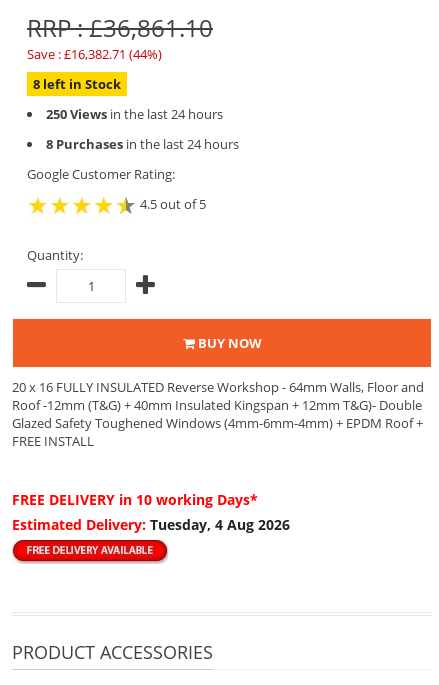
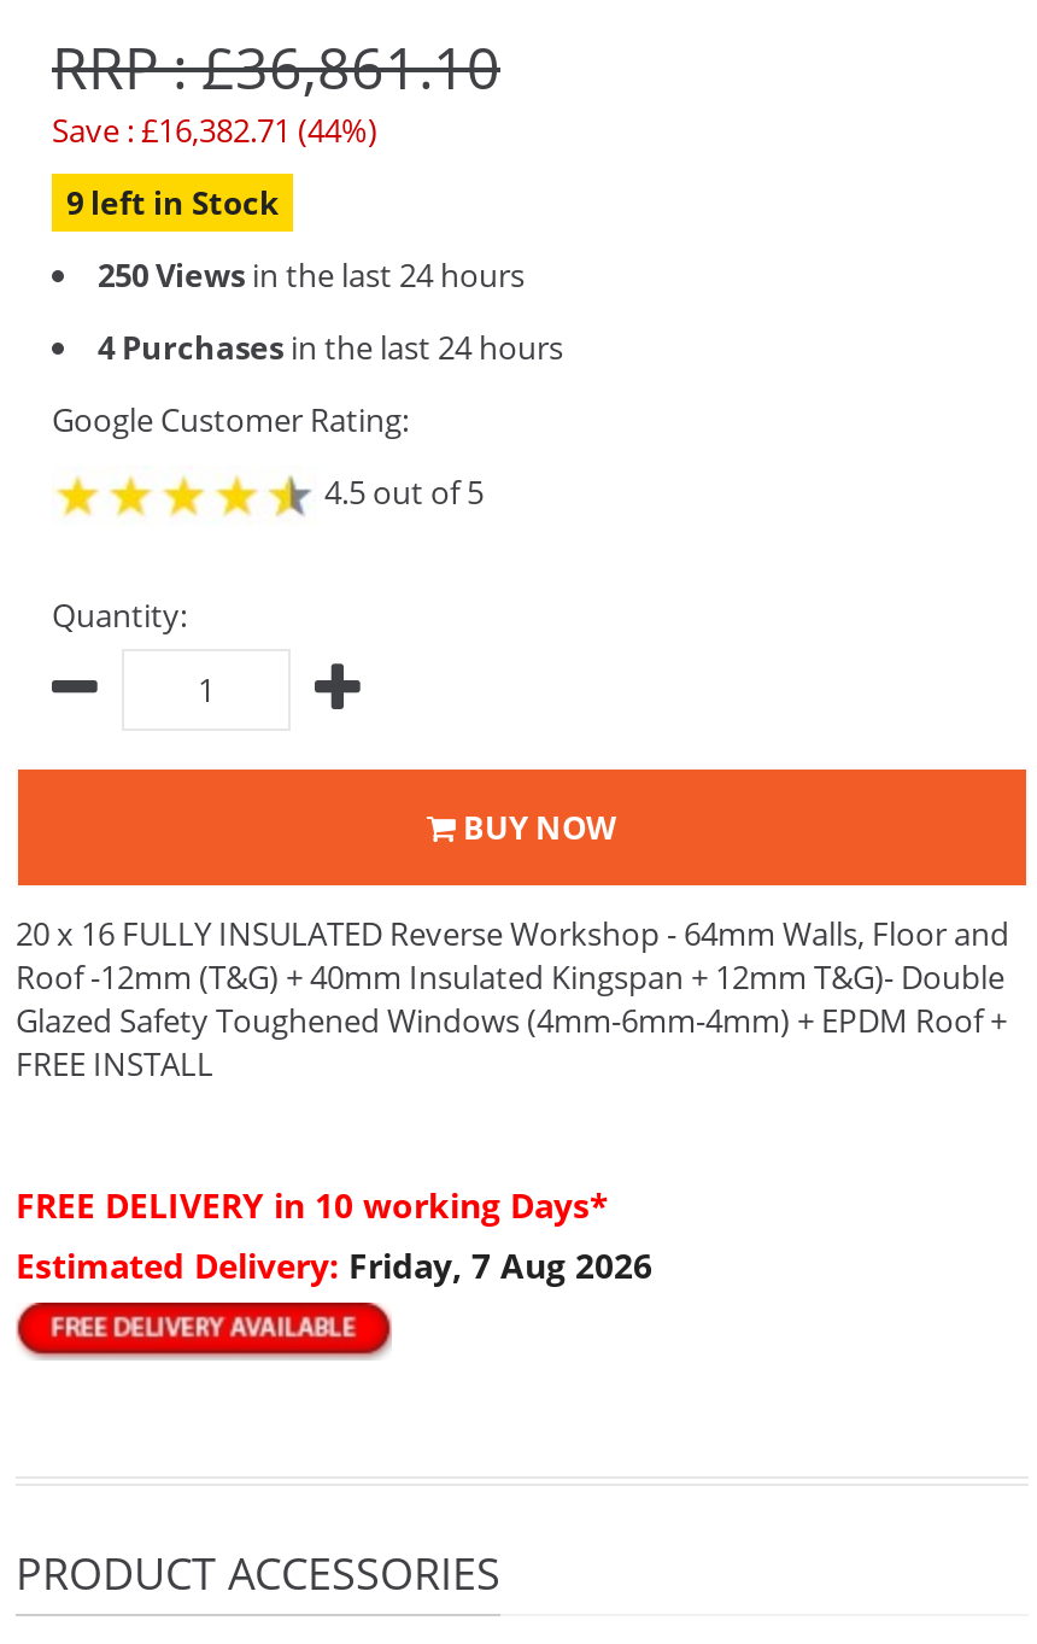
- 8 left in Stock
+ 9 left in Stock

- 8 Purchases in the last 24 hours
+ 4 Purchases in the last 24 hours

- Estimated Delivery: Tuesday, 4 Aug 2026
+ Estimated Delivery: Friday, 7 Aug 2026
